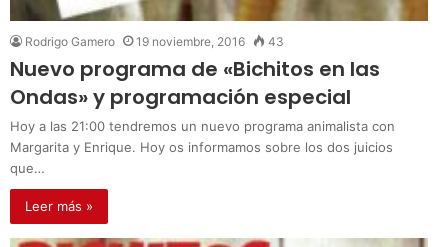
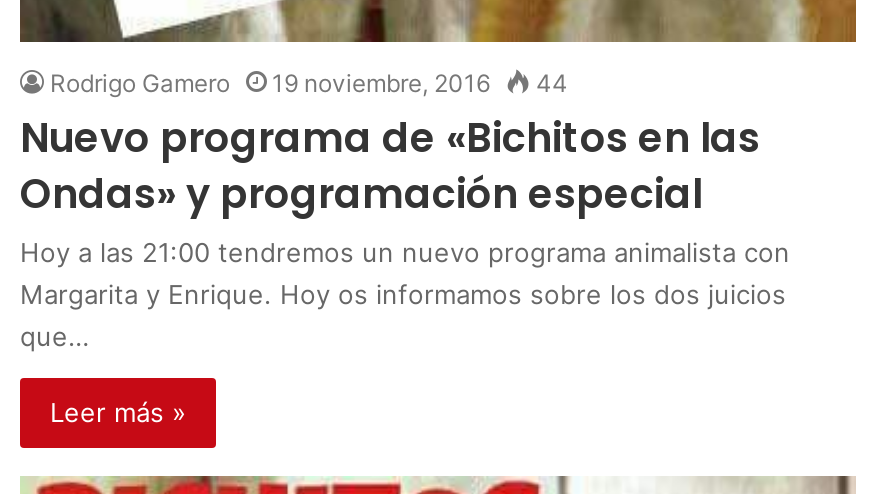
- Rodrigo Gamero 19 noviembre, 2016 43
+ Rodrigo Gamero 19 noviembre, 2016 44
